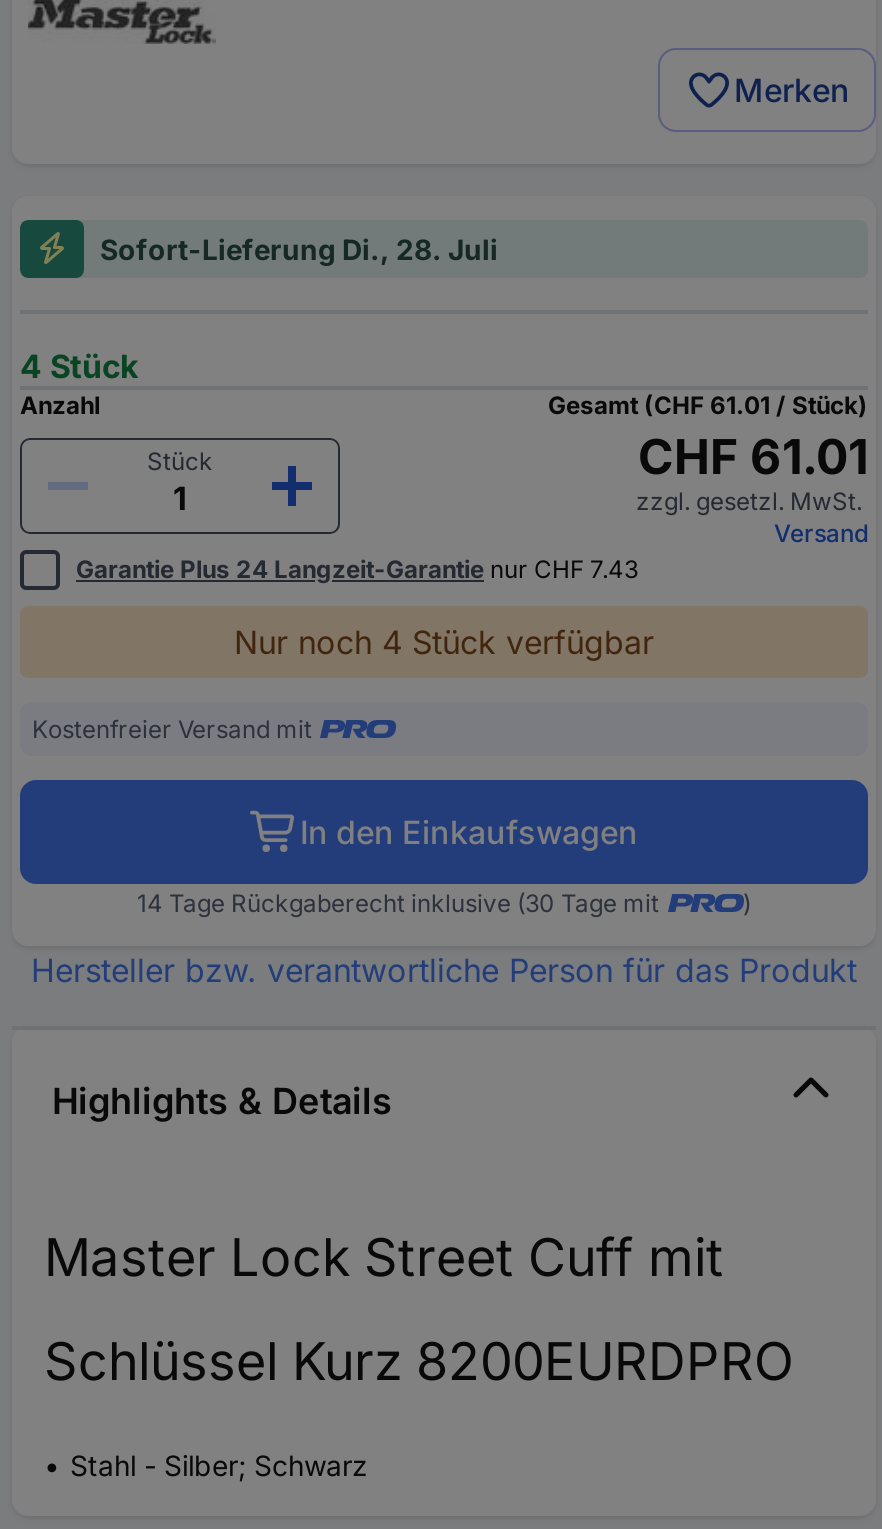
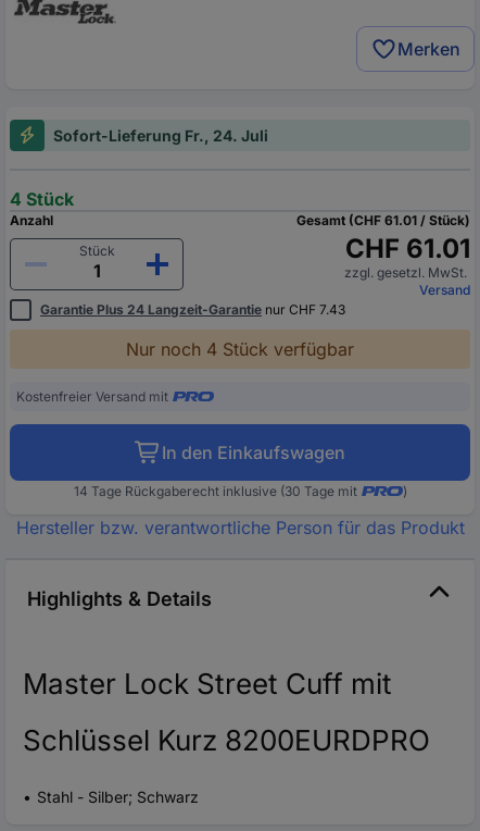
- Sofort-Lieferung Di., 28. Juli
+ Sofort-Lieferung Fr., 24. Juli
